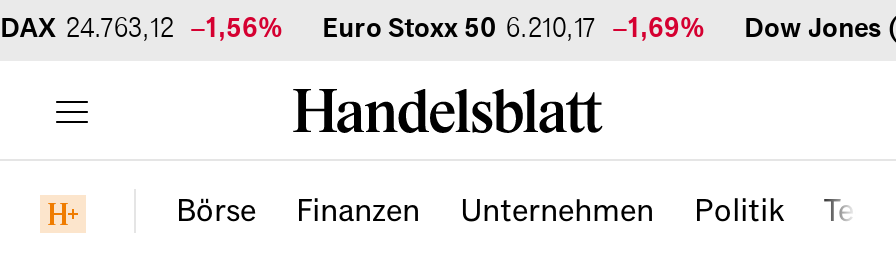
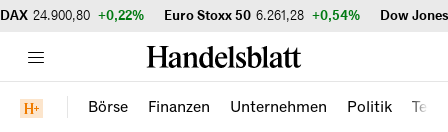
- DAX 24.763,12 –1,56%
+ DAX 24.900,80 +0,22%

- Euro Stoxx 50 6.210,17 –1,69%
+ Euro Stoxx 50 6.261,28 +0,54%
